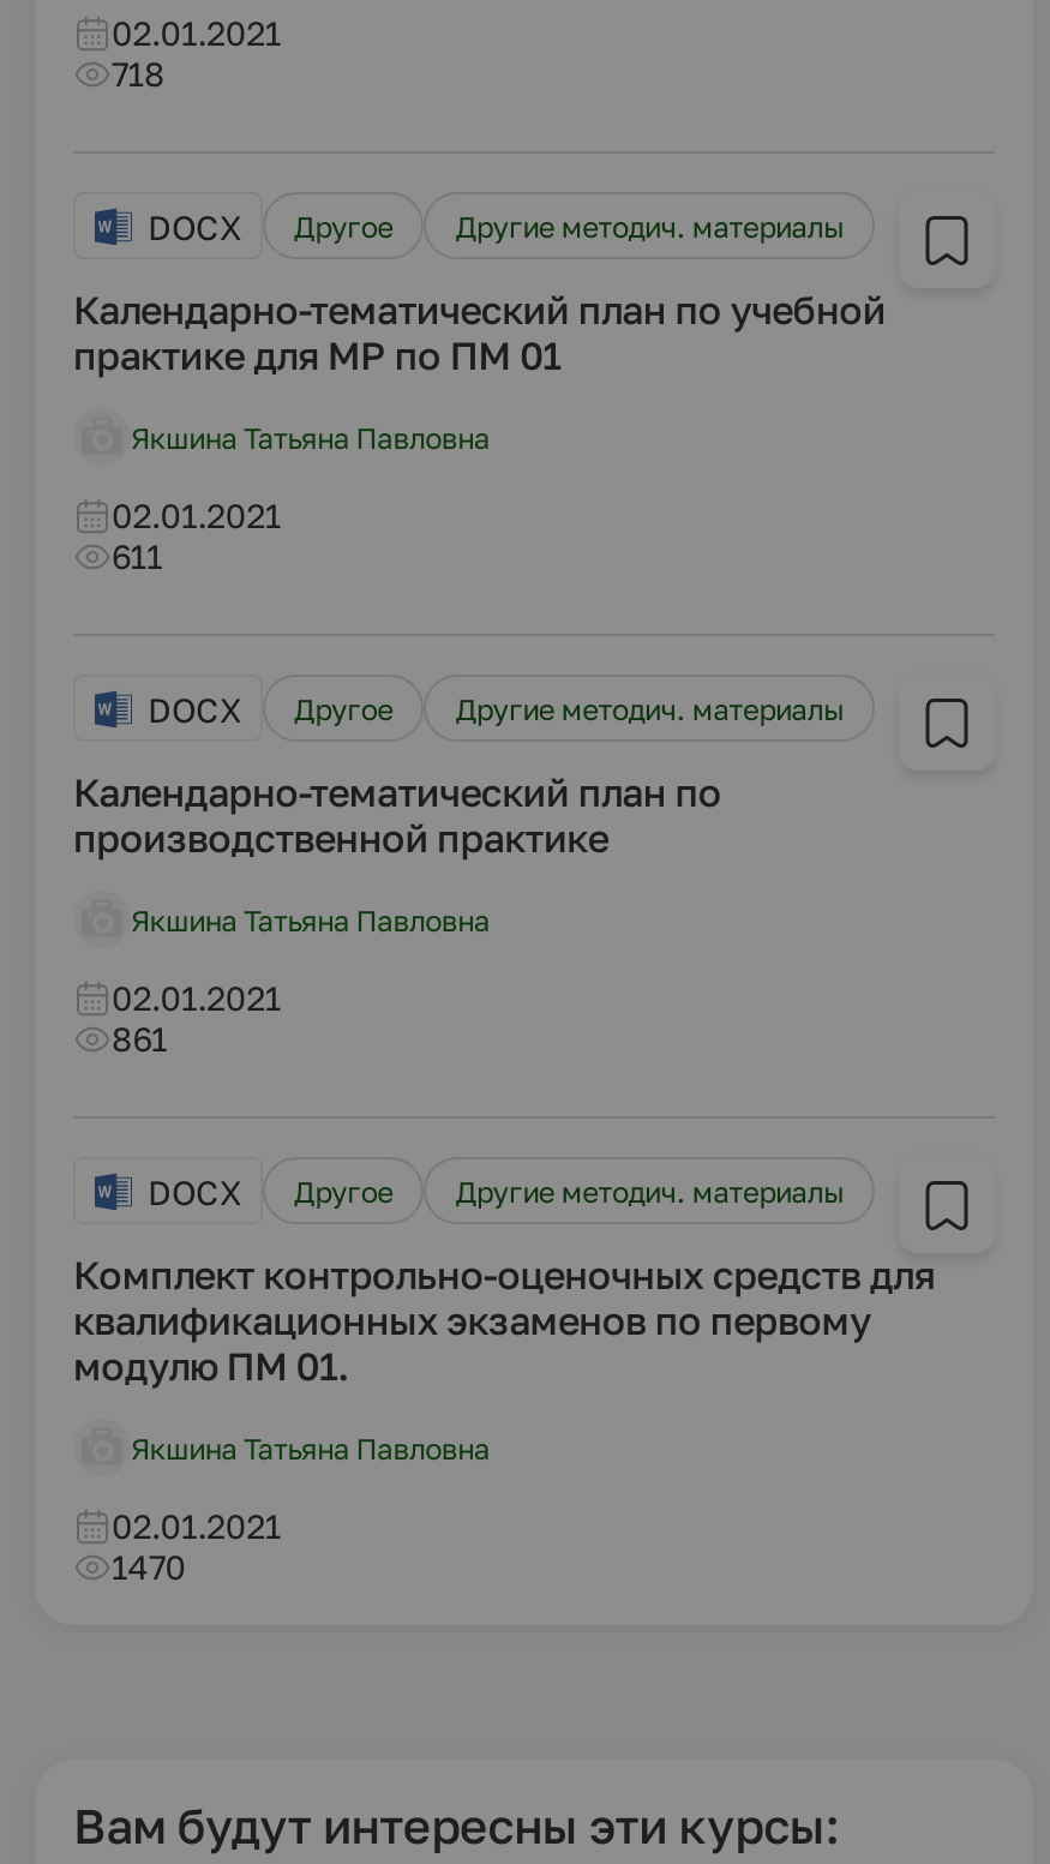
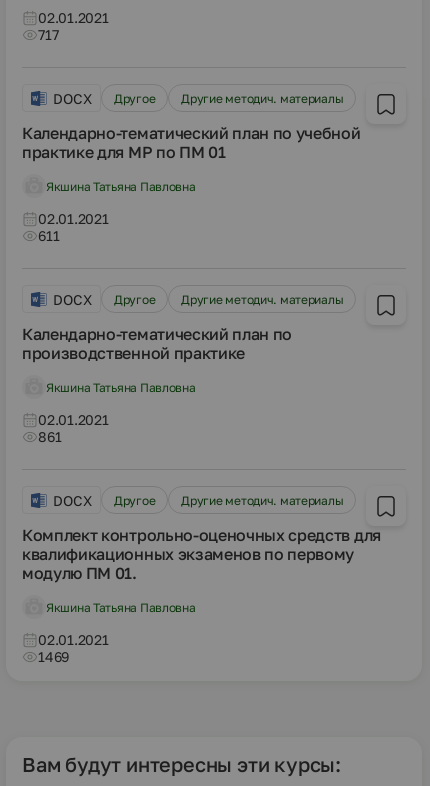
- 718
+ 717

- 1470
+ 1469
